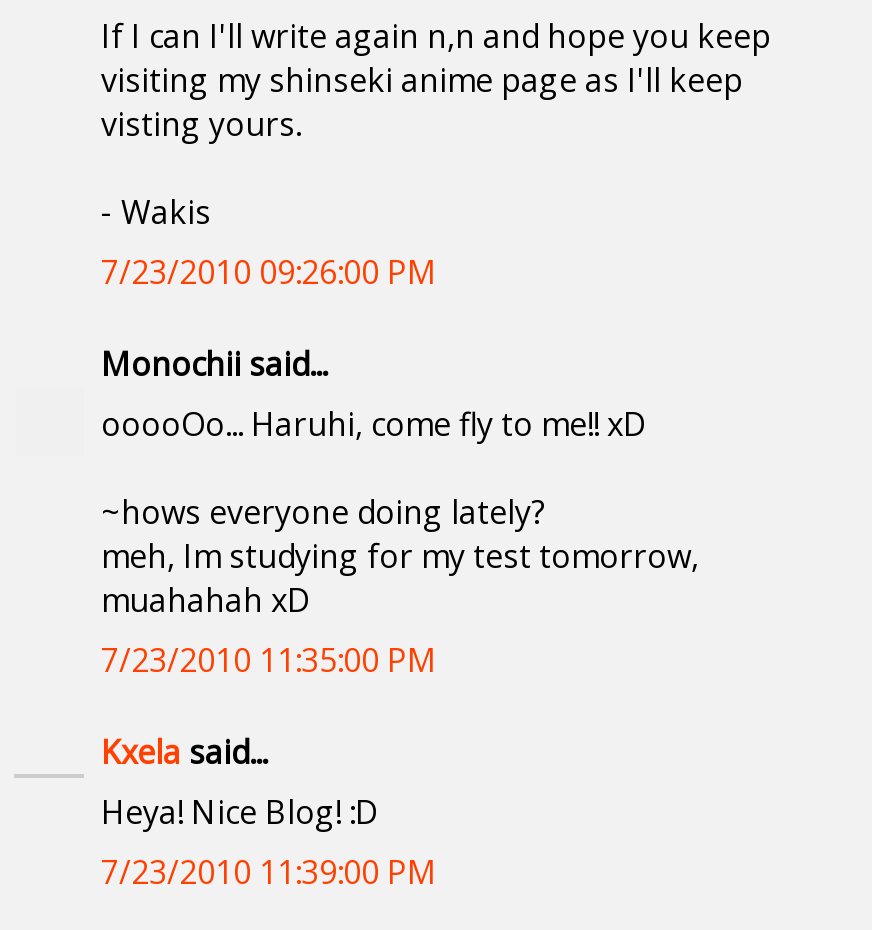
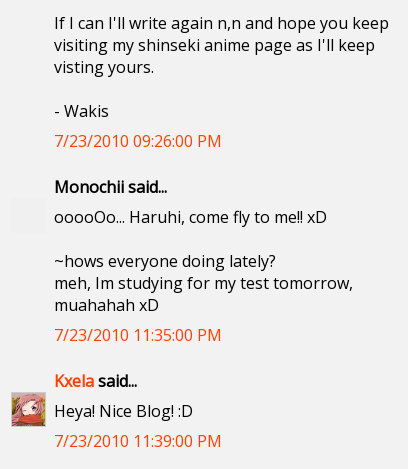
+ [image]
